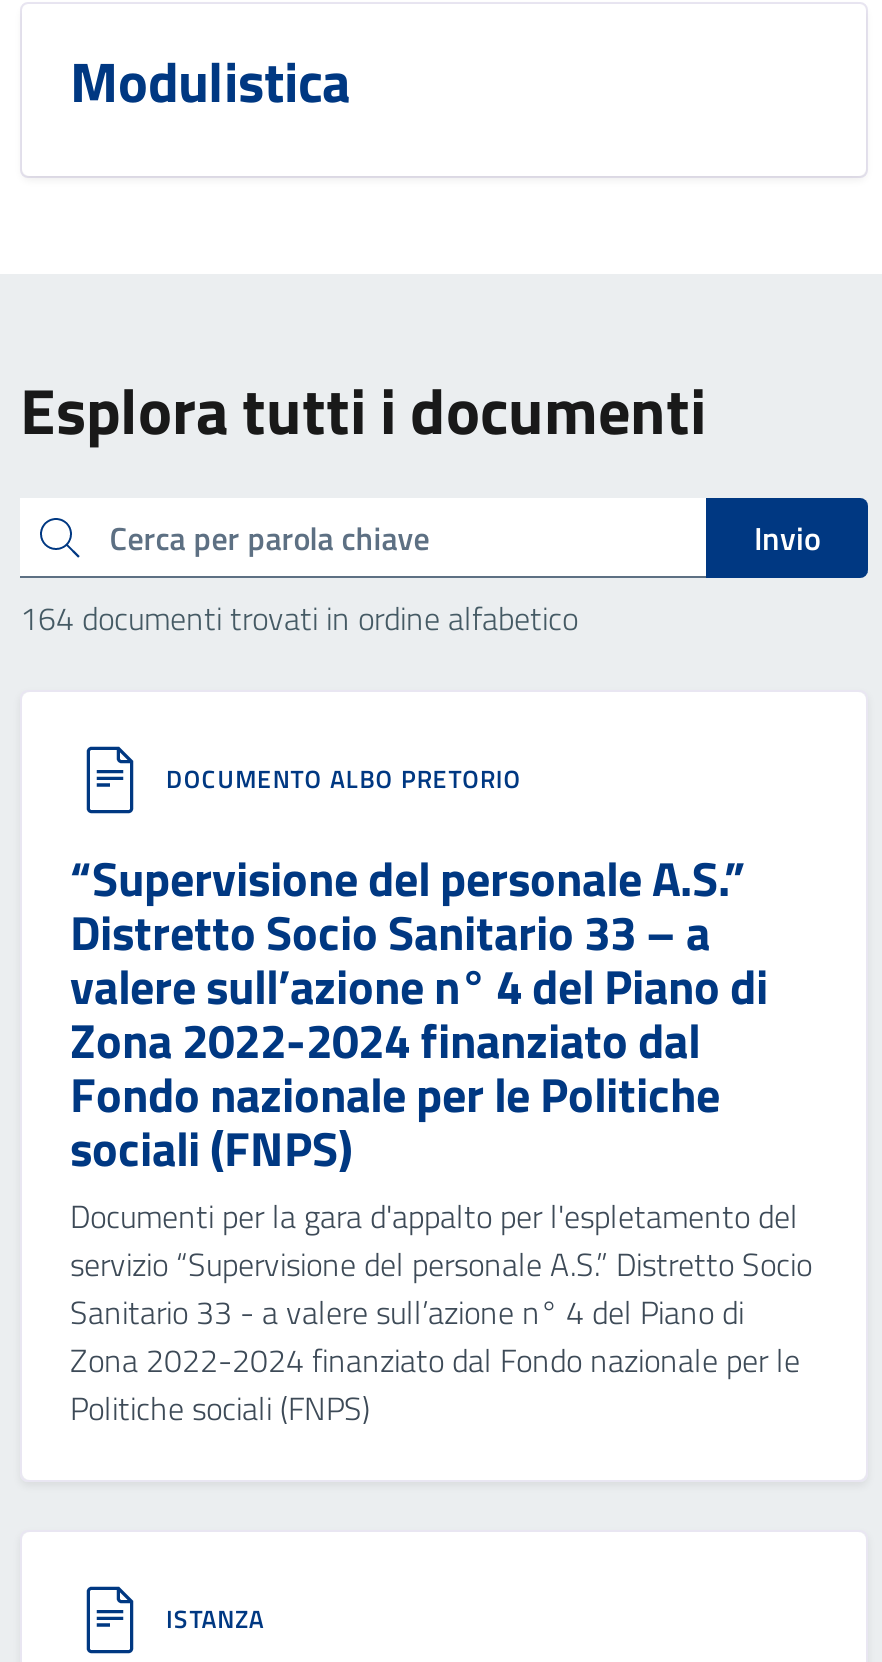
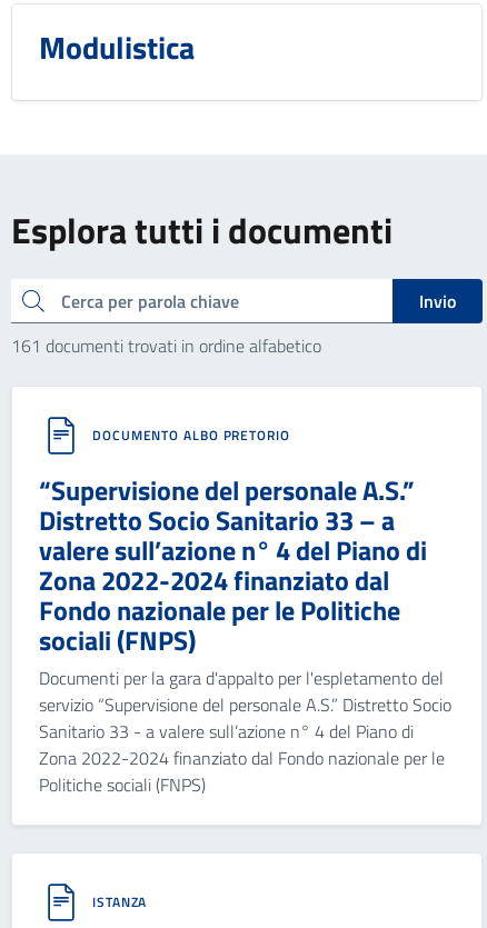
- 164 documenti trovati in ordine alfabetico
+ 161 documenti trovati in ordine alfabetico
